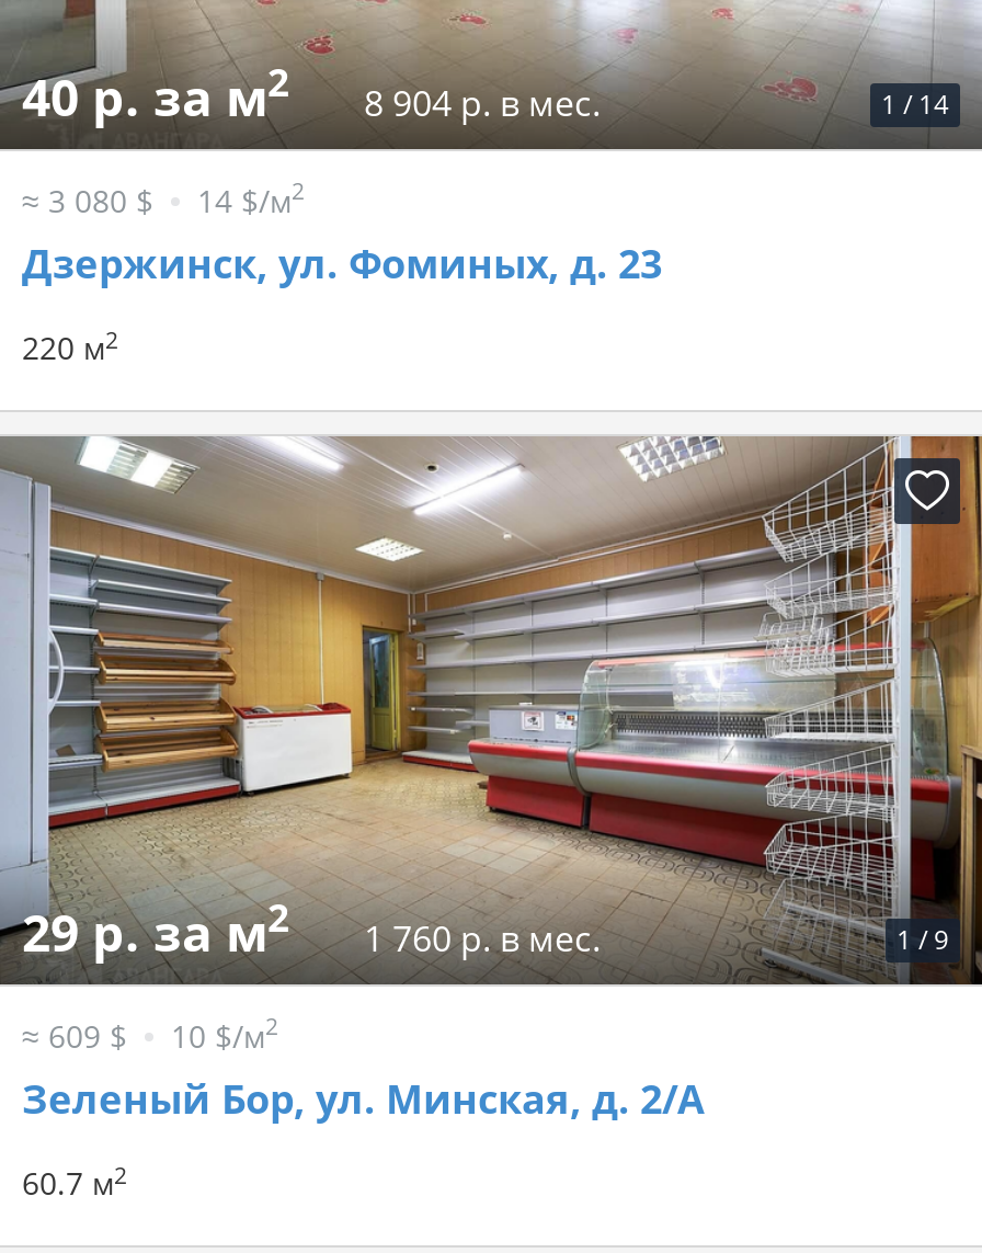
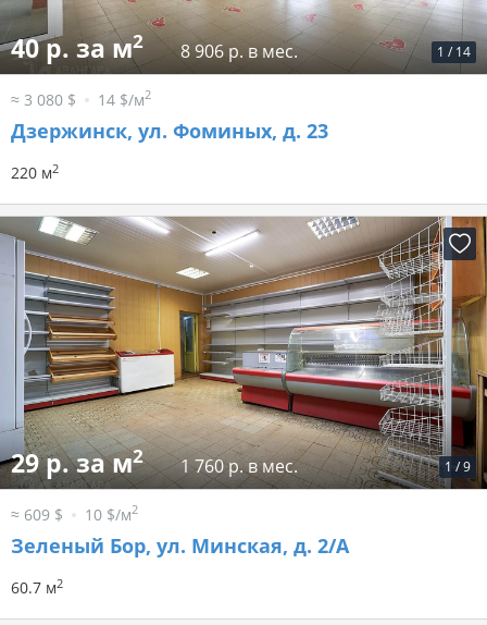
- 40 р. за м2 8 904 р. в мес.
+ 40 р. за м2 8 906 р. в мес.
